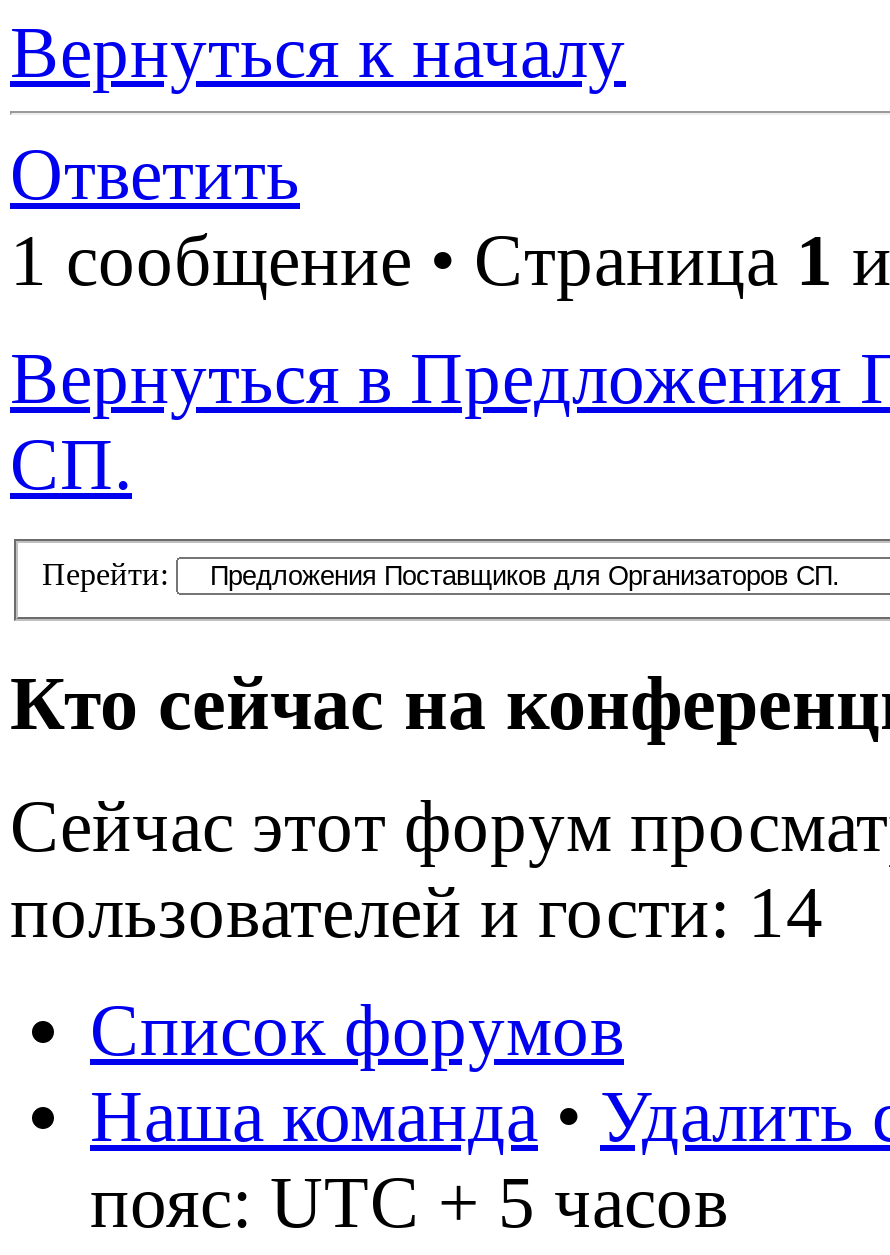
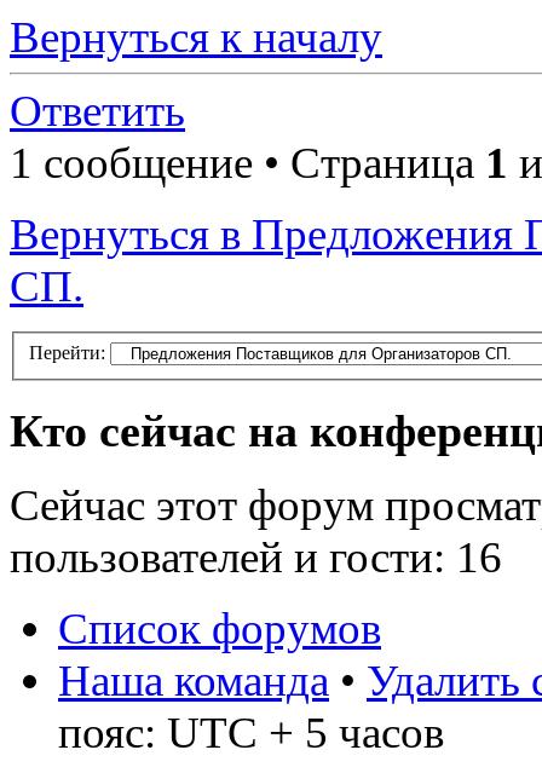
- пользователей и гости: 14
+ пользователей и гости: 16
